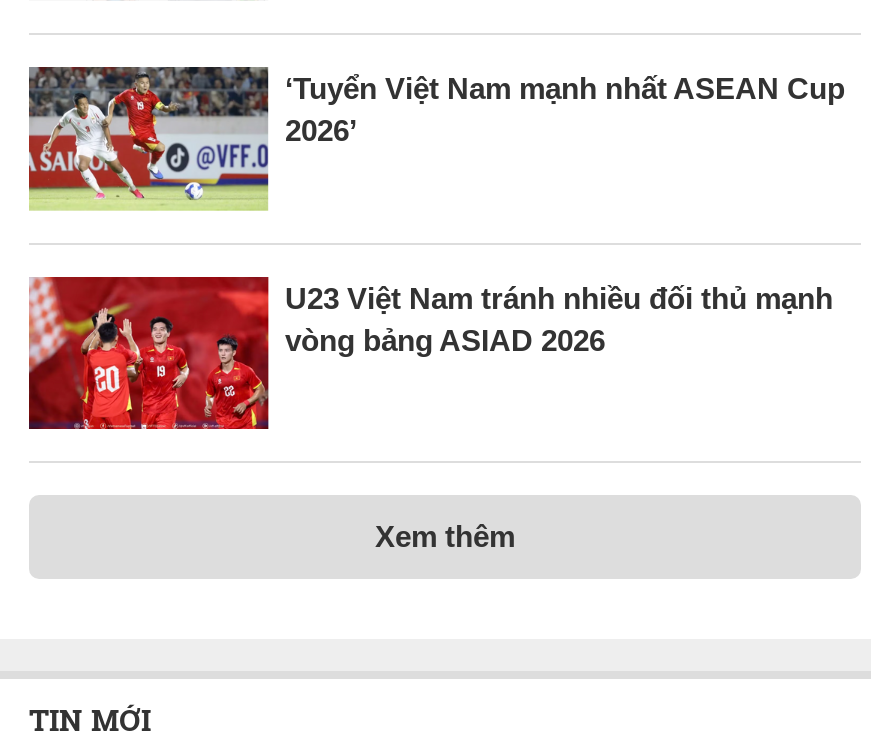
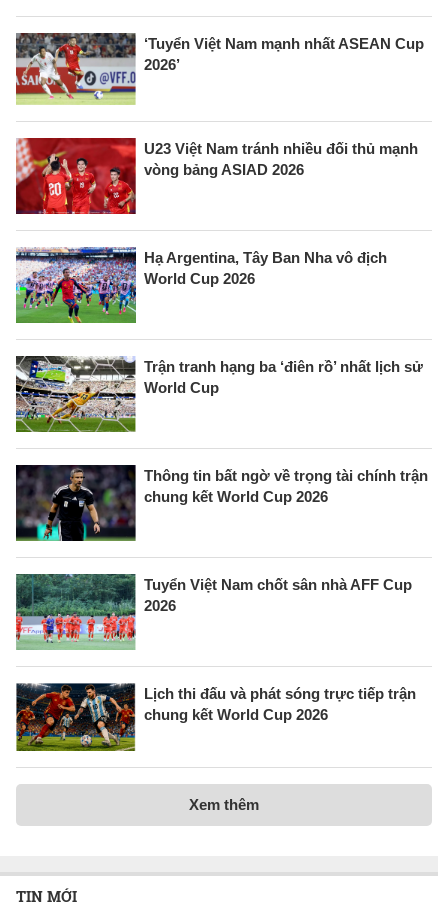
+ [image]
+ Hạ Argentina, Tây Ban Nha vô địch
+ World Cup 2026

+ [image]
+ Trận tranh hạng ba ‘điên rồ’ nhất lịch sử
+ World Cup

+ [image]
+ Thông tin bất ngờ về trọng tài chính trận
+ chung kết World Cup 2026

+ [image]
+ Tuyển Việt Nam chốt sân nhà AFF Cup
+ 2026

+ [image]
+ Lịch thi đấu và phát sóng trực tiếp trận
+ chung kết World Cup 2026
